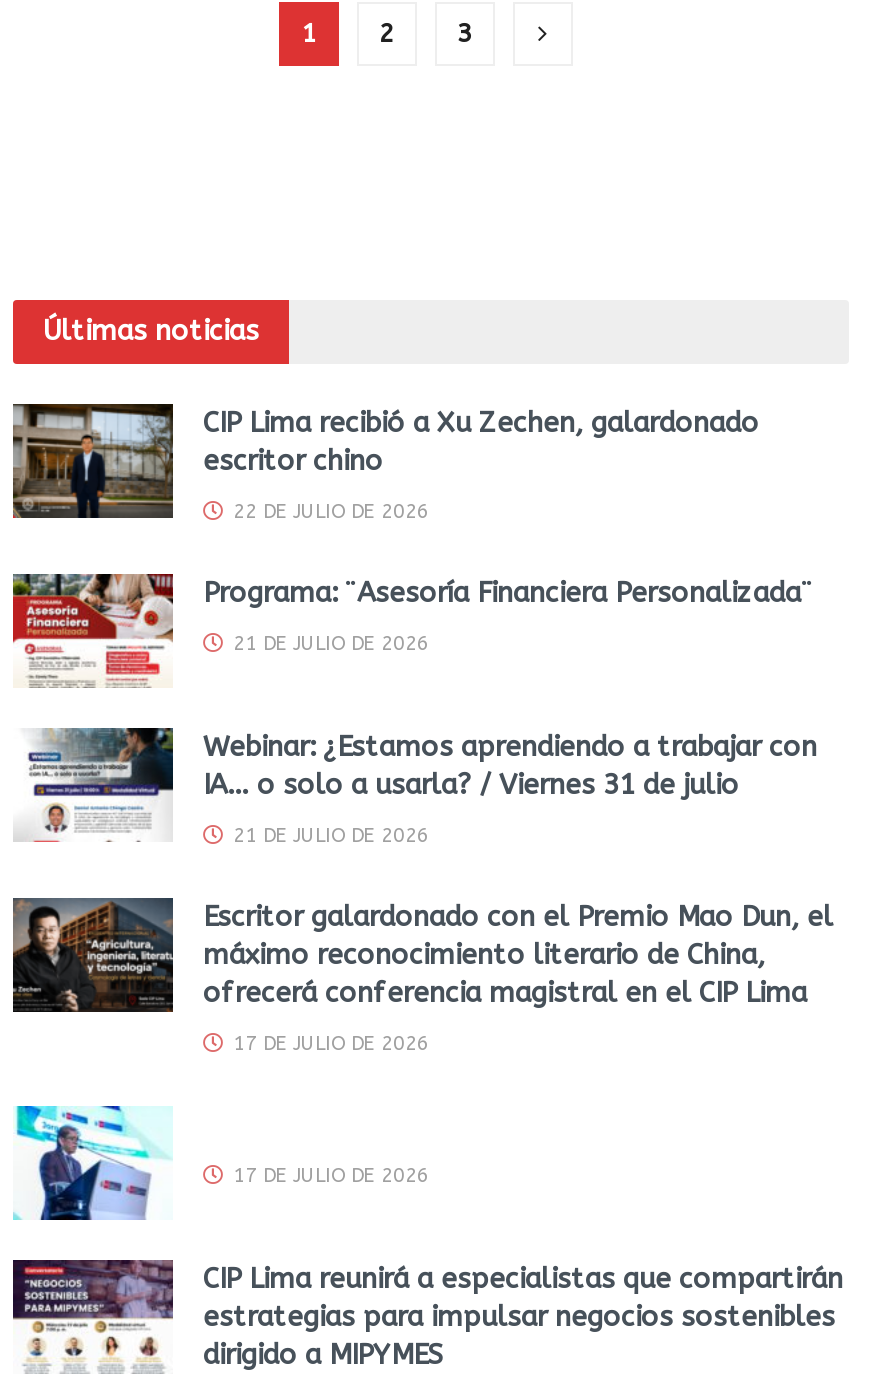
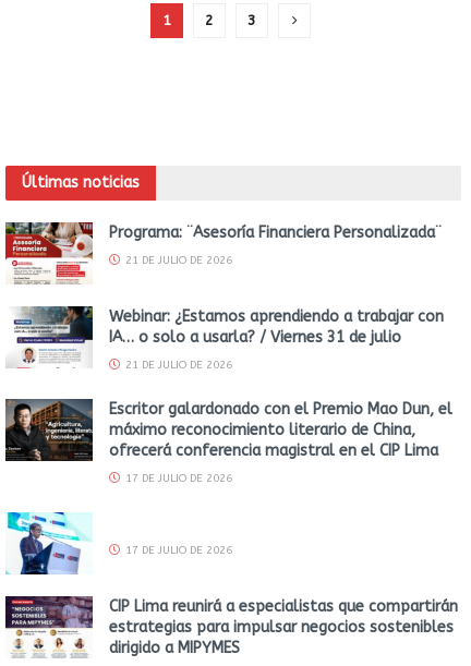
- [image]
- CIP Lima recibió a Xu Zechen, galardonado
- escritor chino
- 22 DE JULIO DE 2026
